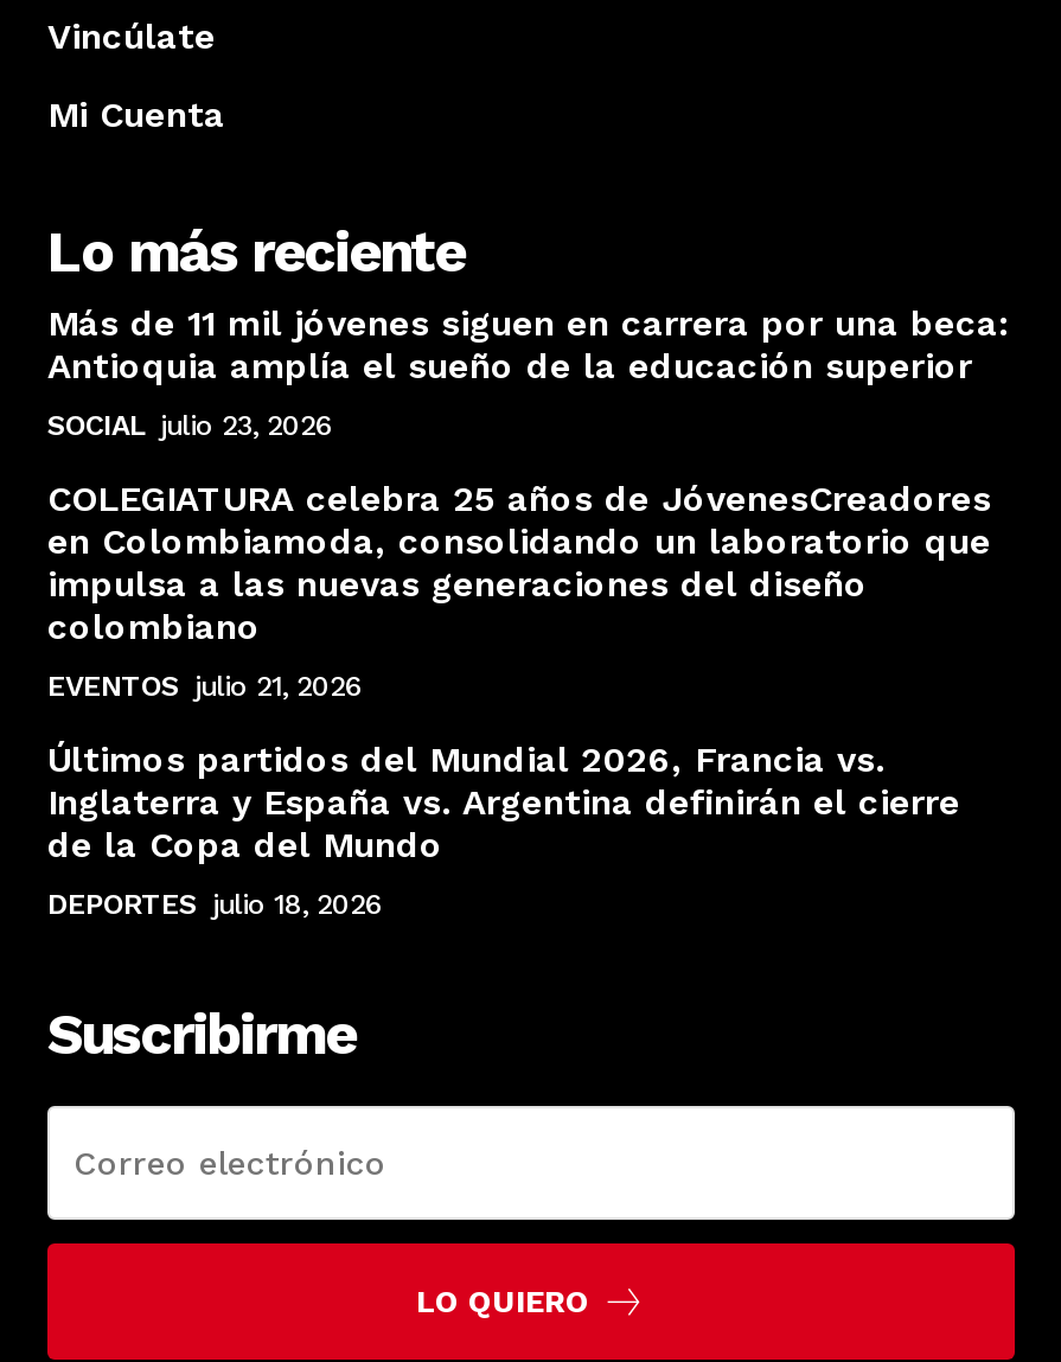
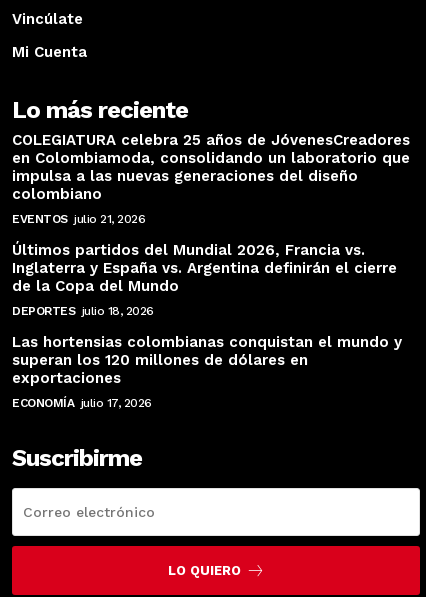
- Más de 11 mil jóvenes siguen en carrera por una beca:
- Antioquia amplía el sueño de la educación superior
- SOCIAL julio 23, 2026

moved up: COLEGIATURA celebra 25 años de JóvenesCreadores | en Colombiamoda, consolidando un laboratorio que | impulsa a las nuevas generaciones del diseño | ... | de la Copa del Mundo | DEPORTES julio 18, 2026

+ Las hortensias colombianas conquistan el mundo y
+ superan los 120 millones de dólares en
+ exportaciones
+ ECONOMÍA julio 17, 2026
